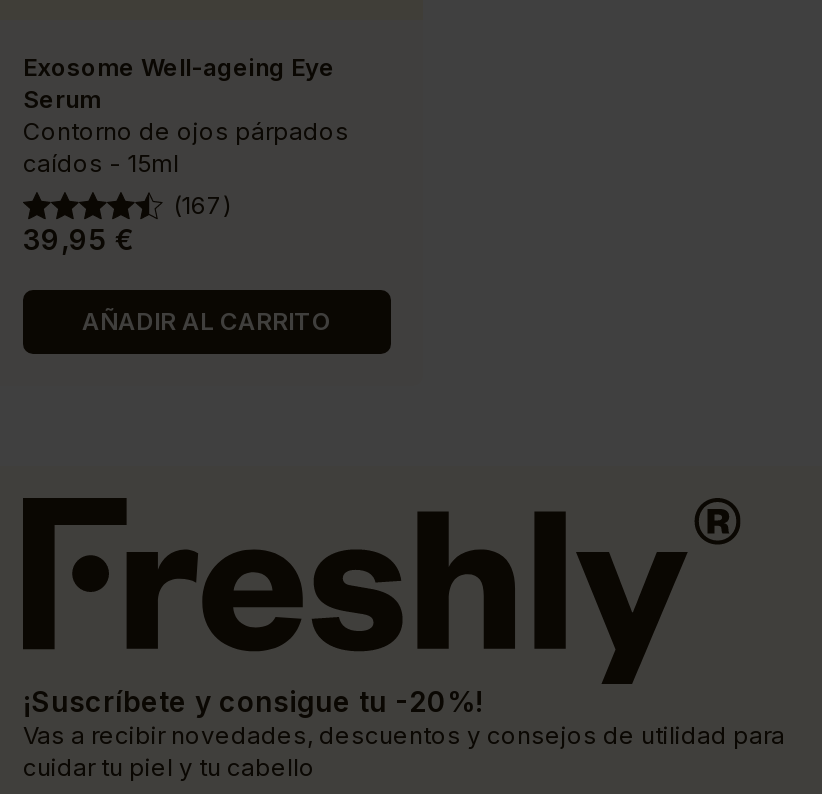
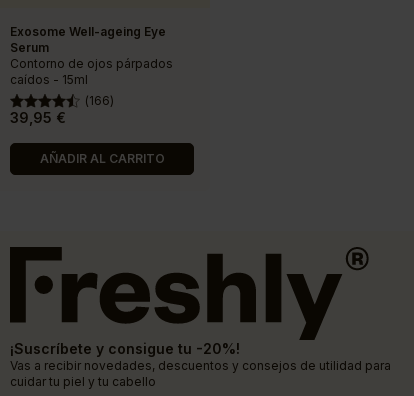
- (167)
+ (166)
